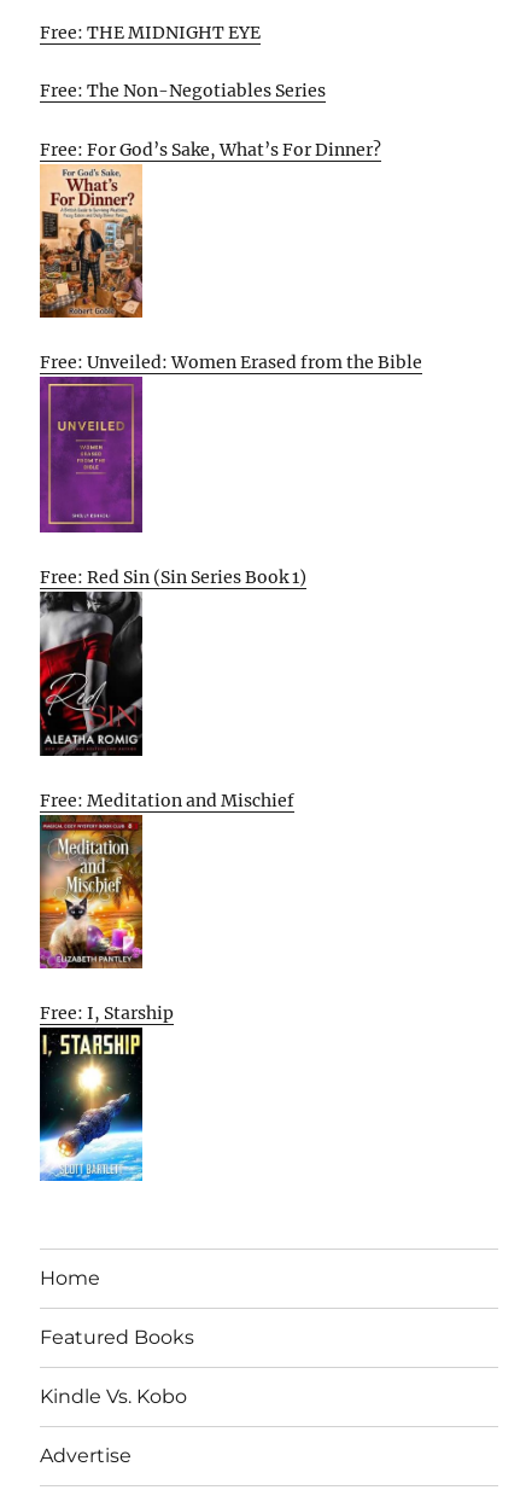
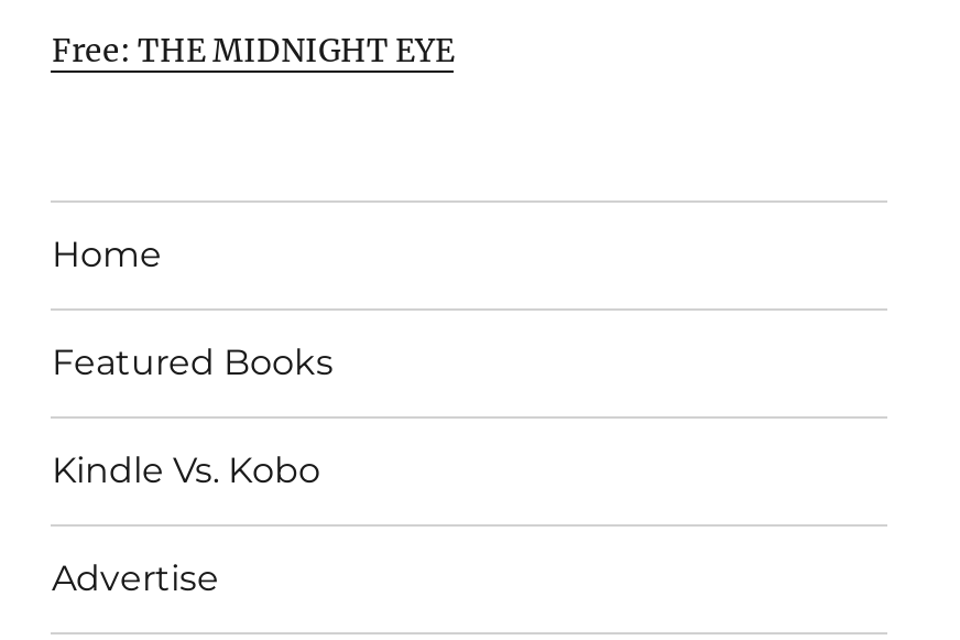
- Free: The Non-Negotiables Series
- Free: For God’s Sake, What’s For Dinner?

- [image]
- Free: Unveiled: Women Erased from the Bible

- [image]
- Free: Red Sin (Sin Series Book 1)

- [image]
- Free: Meditation and Mischief

- [image]
- Free: I, Starship

- [image]
